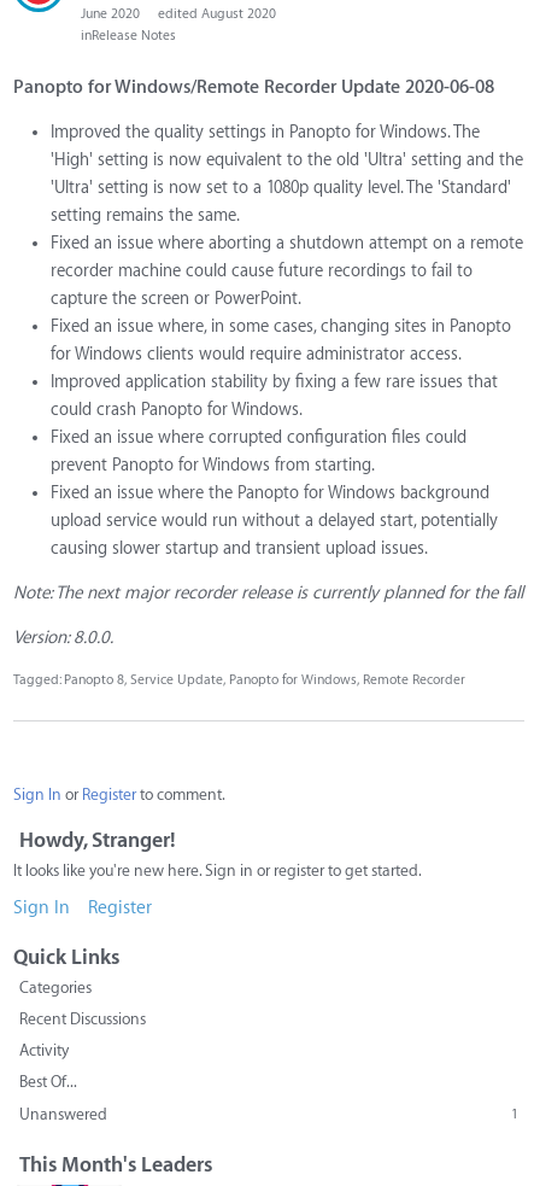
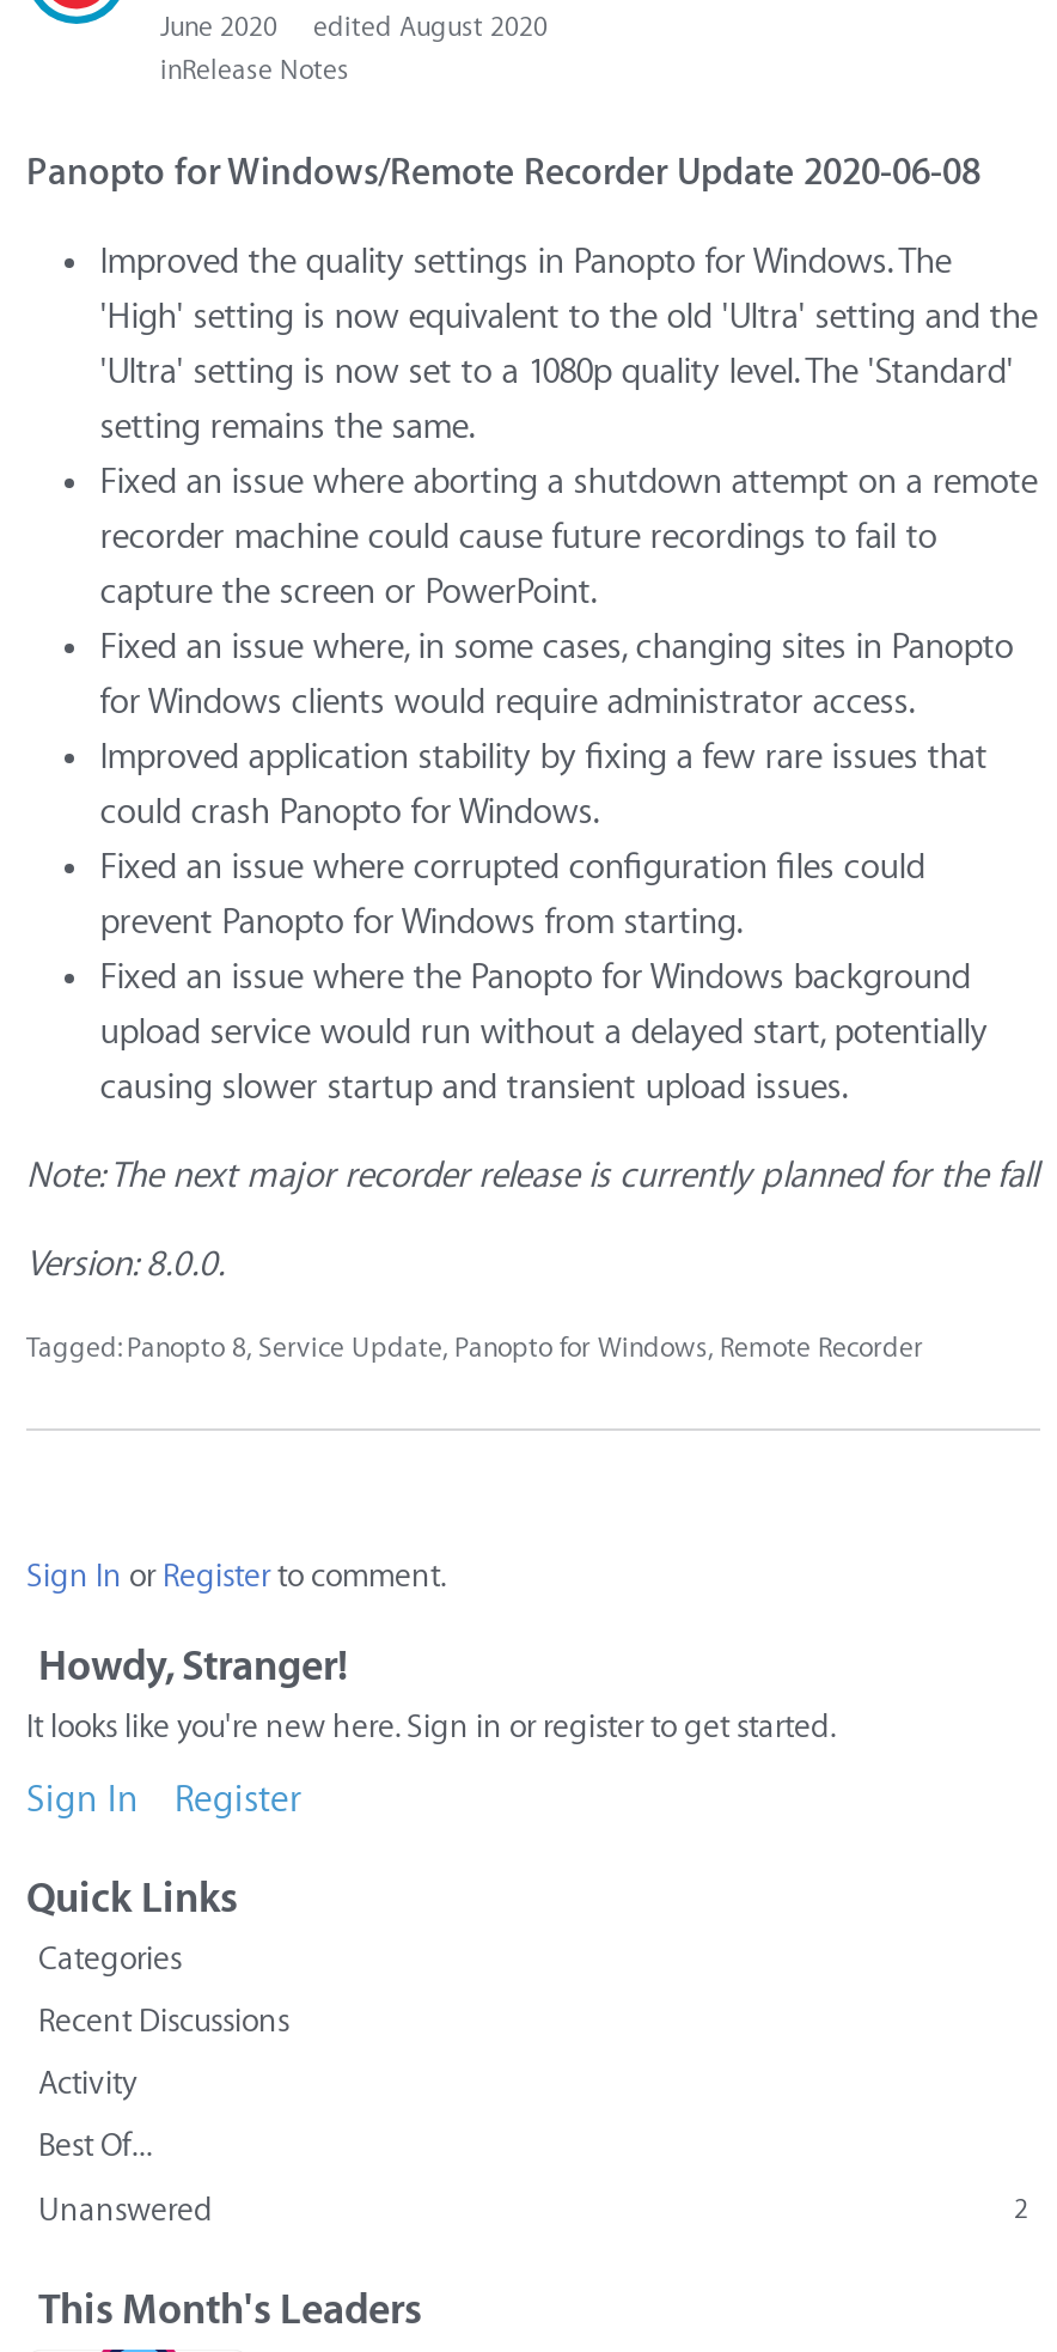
- 1
+ 2
